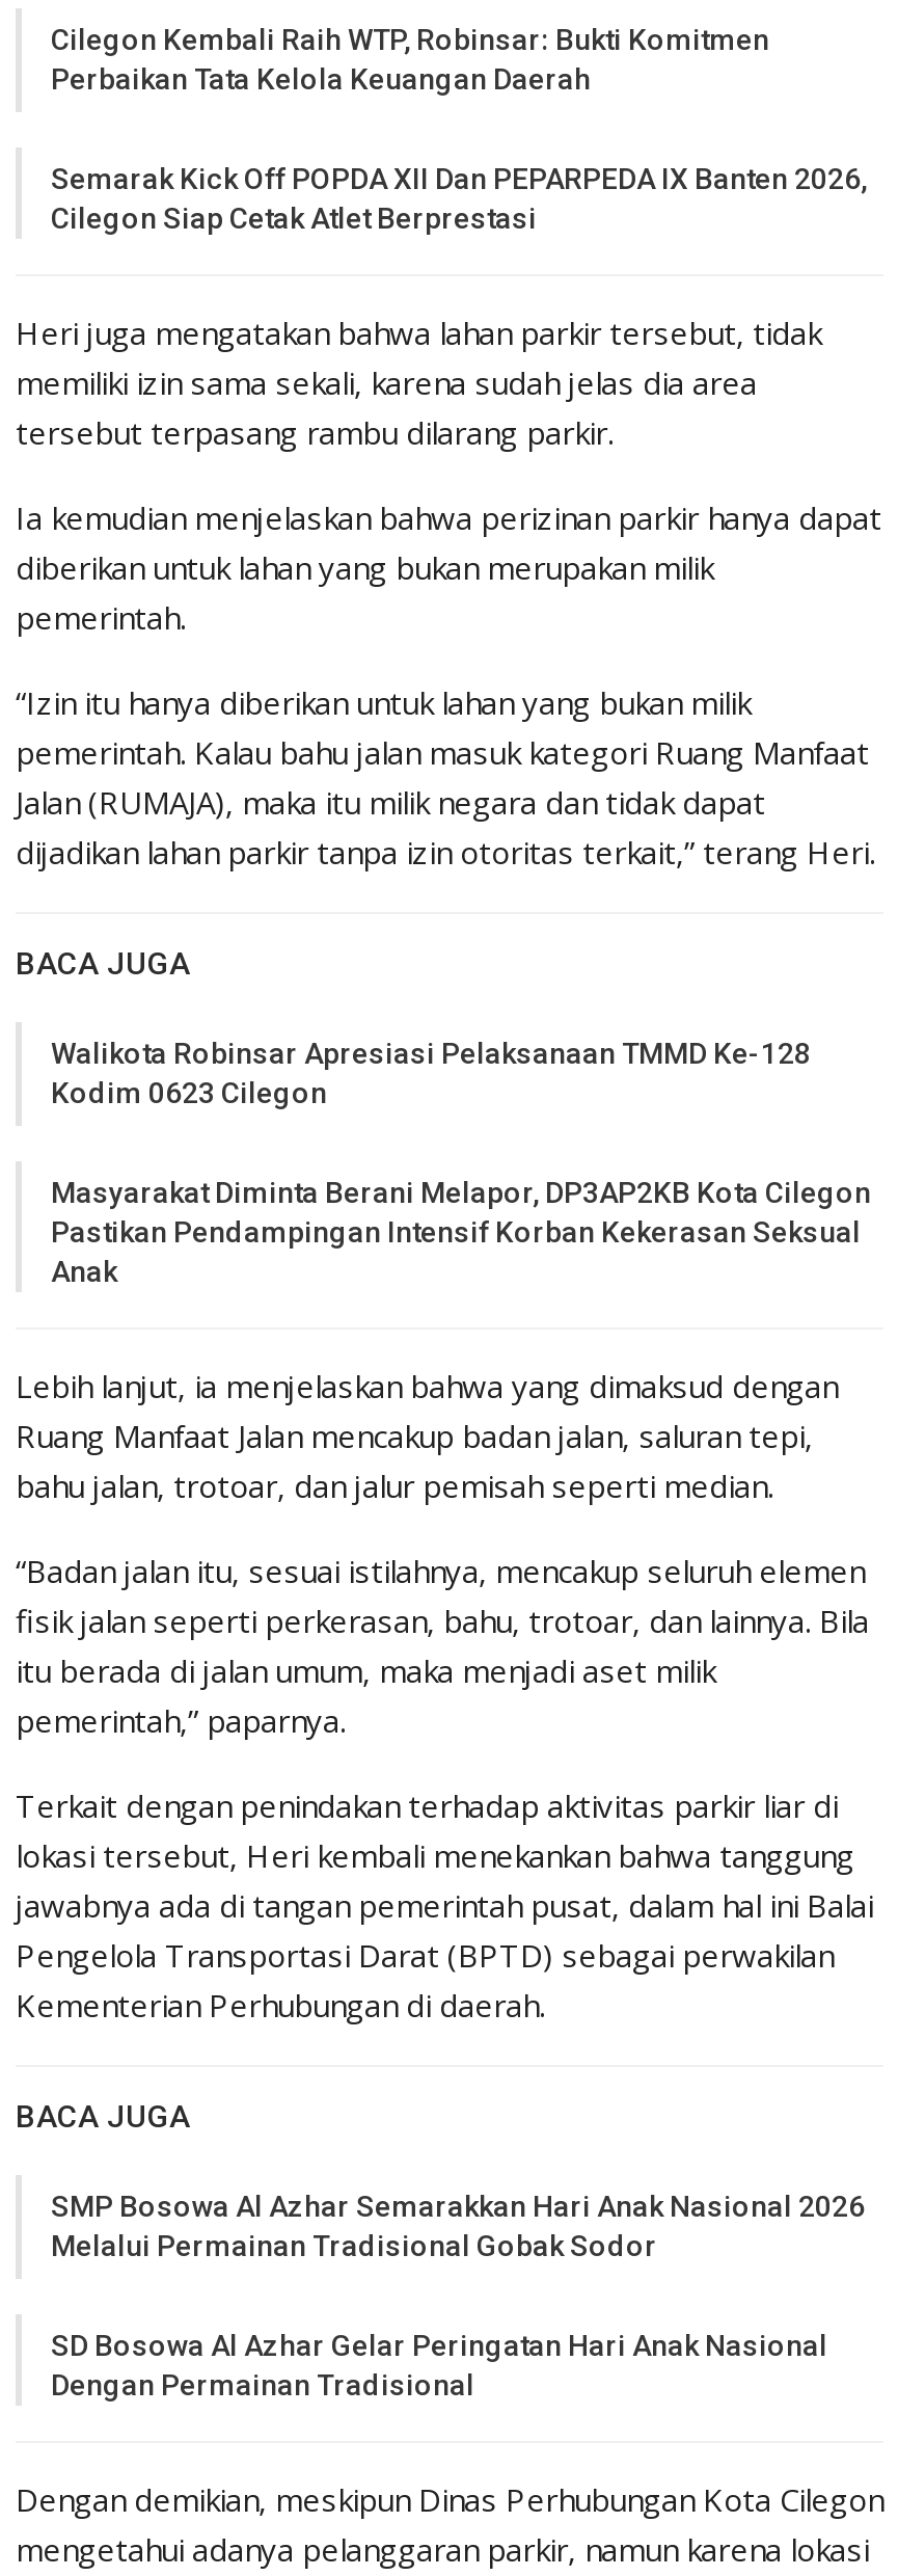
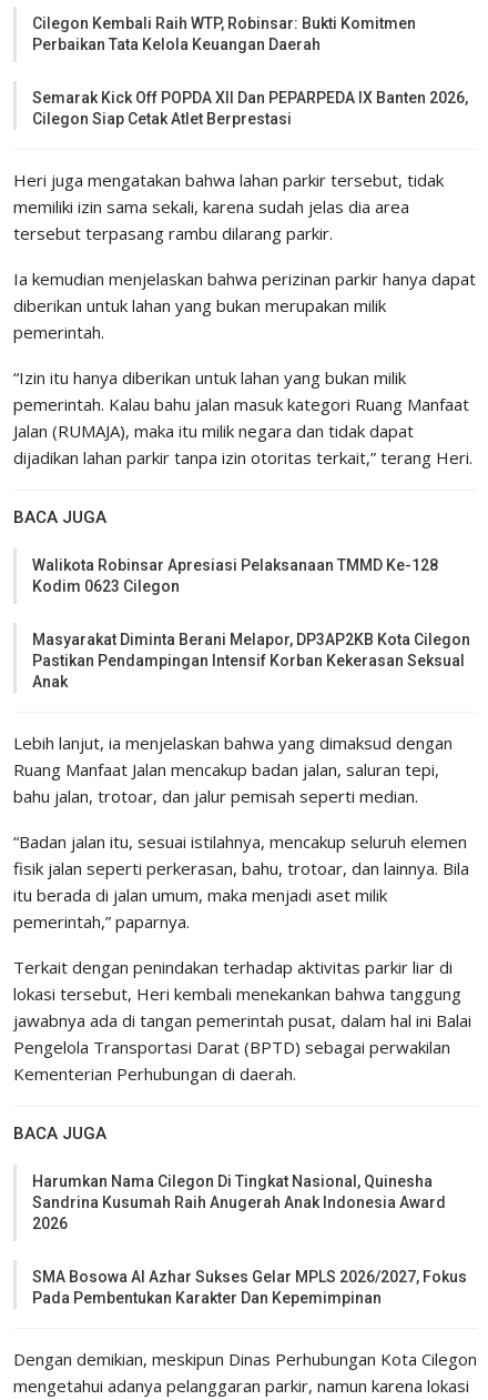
- SMP Bosowa Al Azhar Semarakkan Hari Anak Nasional 2026
- Melalui Permainan Tradisional Gobak Sodor
+ Harumkan Nama Cilegon Di Tingkat Nasional, Quinesha
+ Sandrina Kusumah Raih Anugerah Anak Indonesia Award
+ 2026

- SD Bosowa Al Azhar Gelar Peringatan Hari Anak Nasional
- Dengan Permainan Tradisional
+ SMA Bosowa Al Azhar Sukses Gelar MPLS 2026/2027, Fokus
+ Pada Pembentukan Karakter Dan Kepemimpinan
